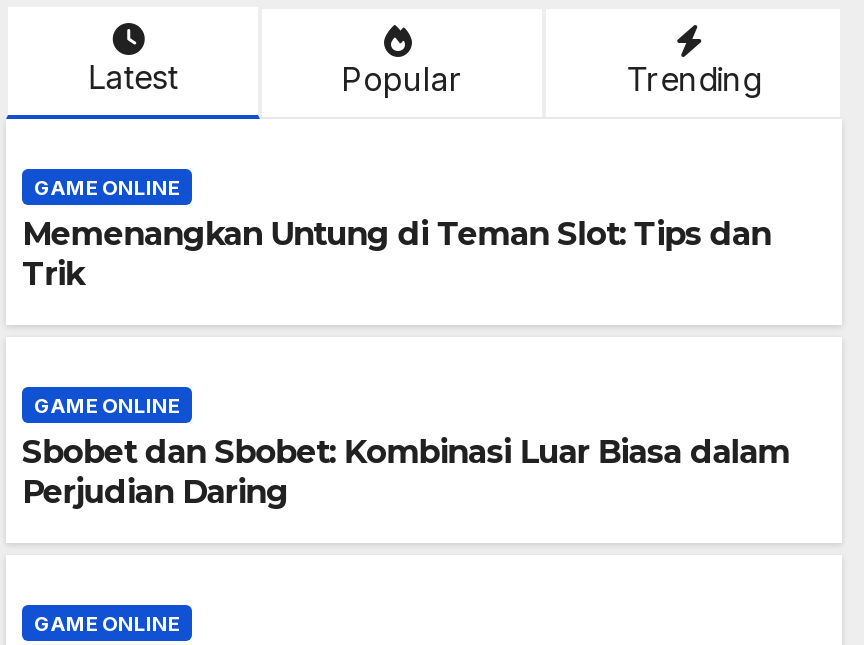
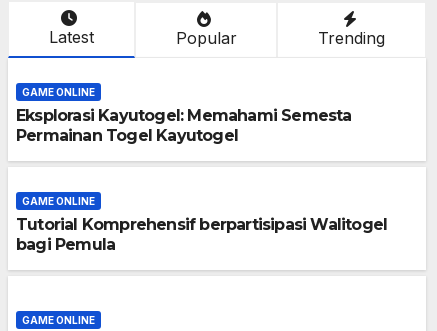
- Memenangkan Untung di Teman Slot: Tips dan
- Trik
+ Eksplorasi Kayutogel: Memahami Semesta
+ Permainan Togel Kayutogel

- Sbobet dan Sbobet: Kombinasi Luar Biasa dalam
- Perjudian Daring
+ Tutorial Komprehensif berpartisipasi Walitogel
+ bagi Pemula
